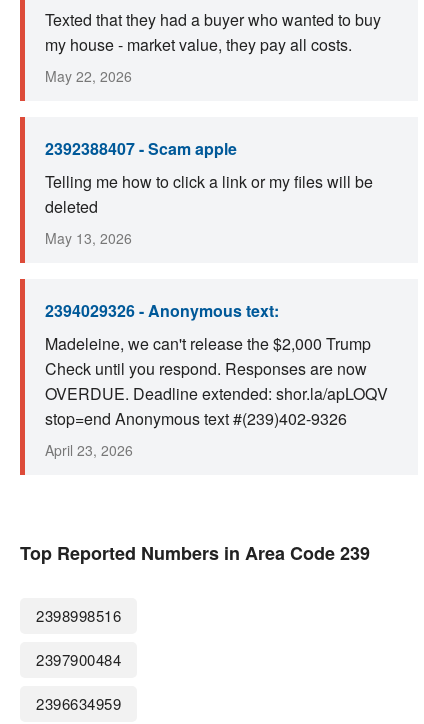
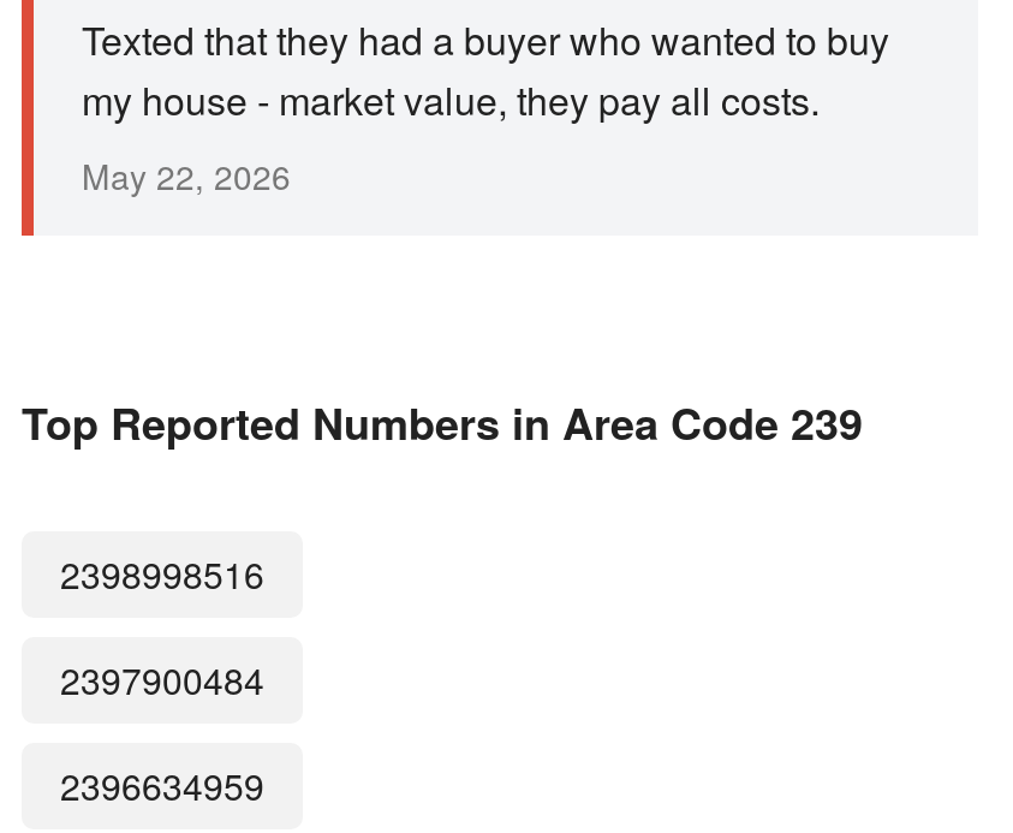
- 2392388407 - Scam apple
- Telling me how to click a link or my files will be
- deleted
- May 13, 2026
- 2394029326 - Anonymous text:
- Madeleine, we can't release the $2,000 Trump
- Check until you respond. Responses are now
- OVERDUE. Deadline extended: shor.la/apLOQV
- stop=end Anonymous text #(239)402-9326
- April 23, 2026
